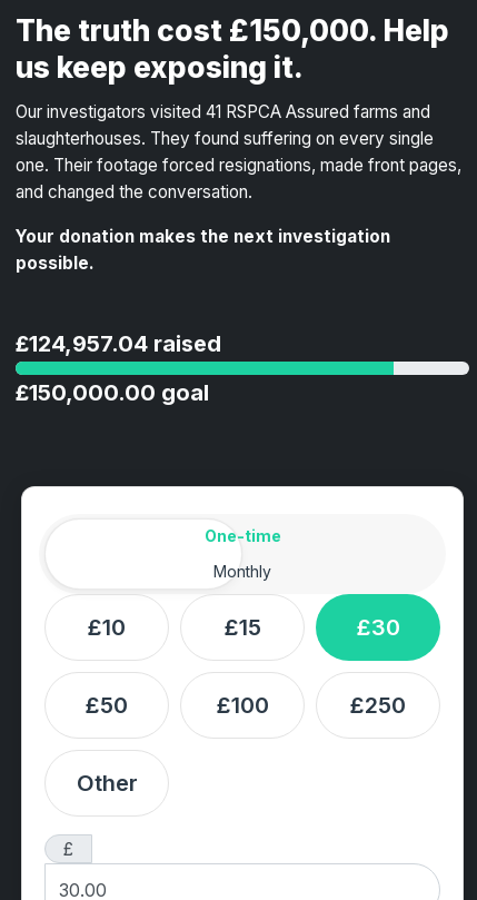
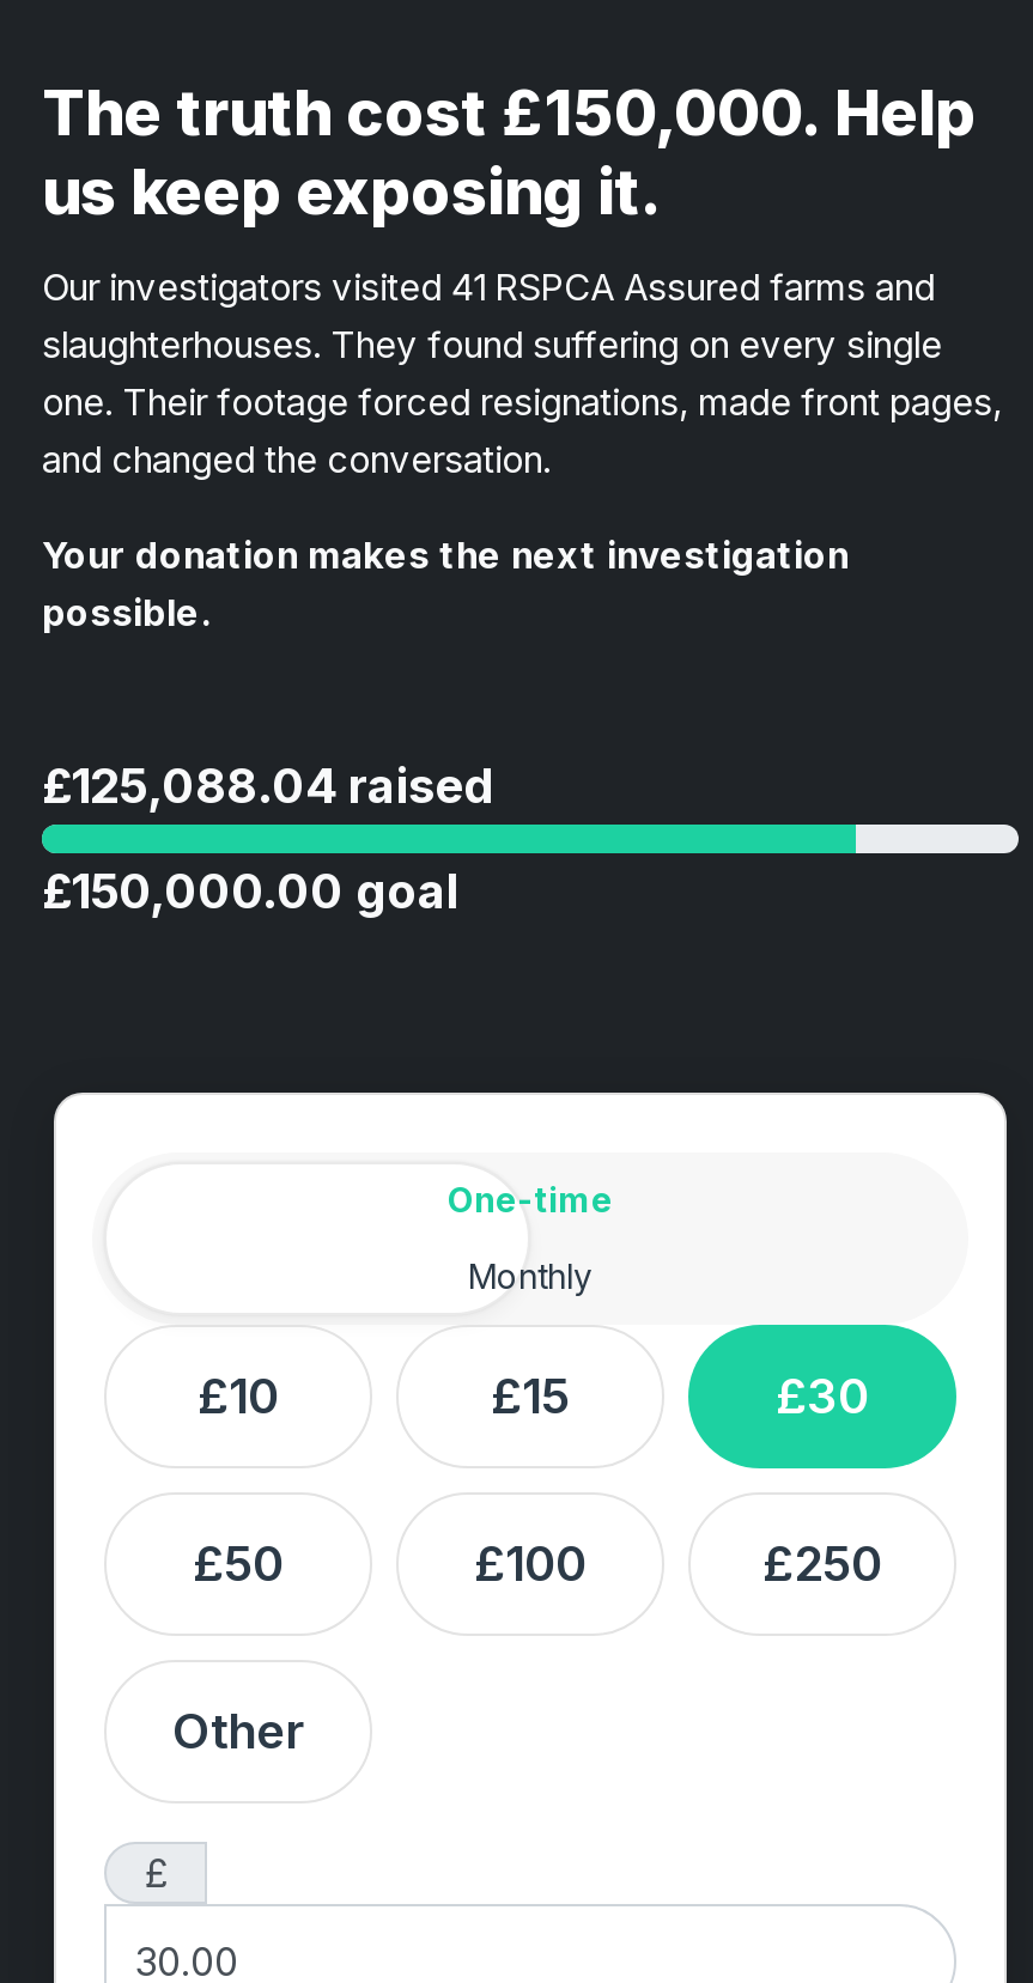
- £124,957.04 raised
+ £125,088.04 raised
